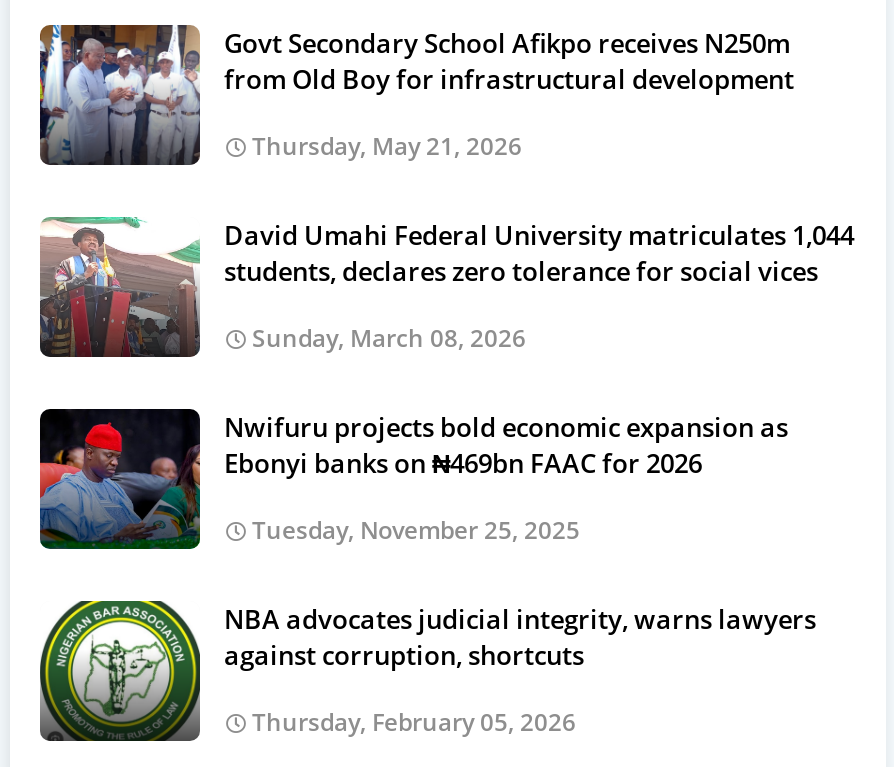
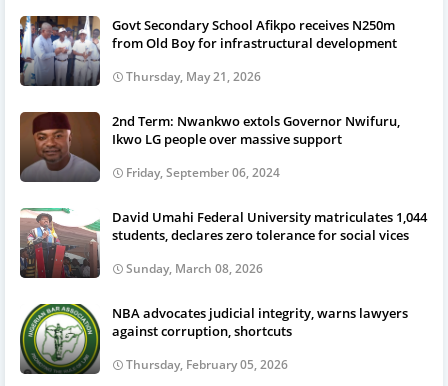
+ [image]
+ 2nd Term: Nwankwo extols Governor Nwifuru,
+ Ikwo LG people over massive support
+ Friday, September 06, 2024

moved down: [image] | David Umahi Federal University matriculates 1,044 | students, declares zero tolerance for social vices | Sunday, March 08, 2026

- [image]
- Nwifuru projects bold economic expansion as
- Ebonyi banks on ₦469bn FAAC for 2026
- Tuesday, November 25, 2025
